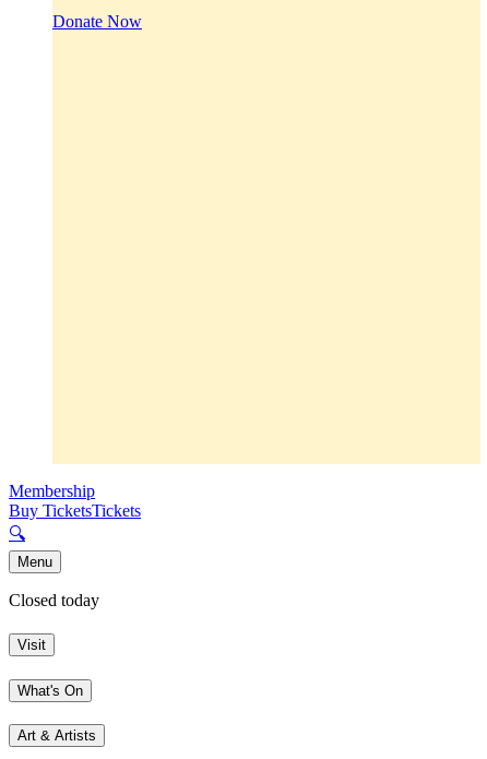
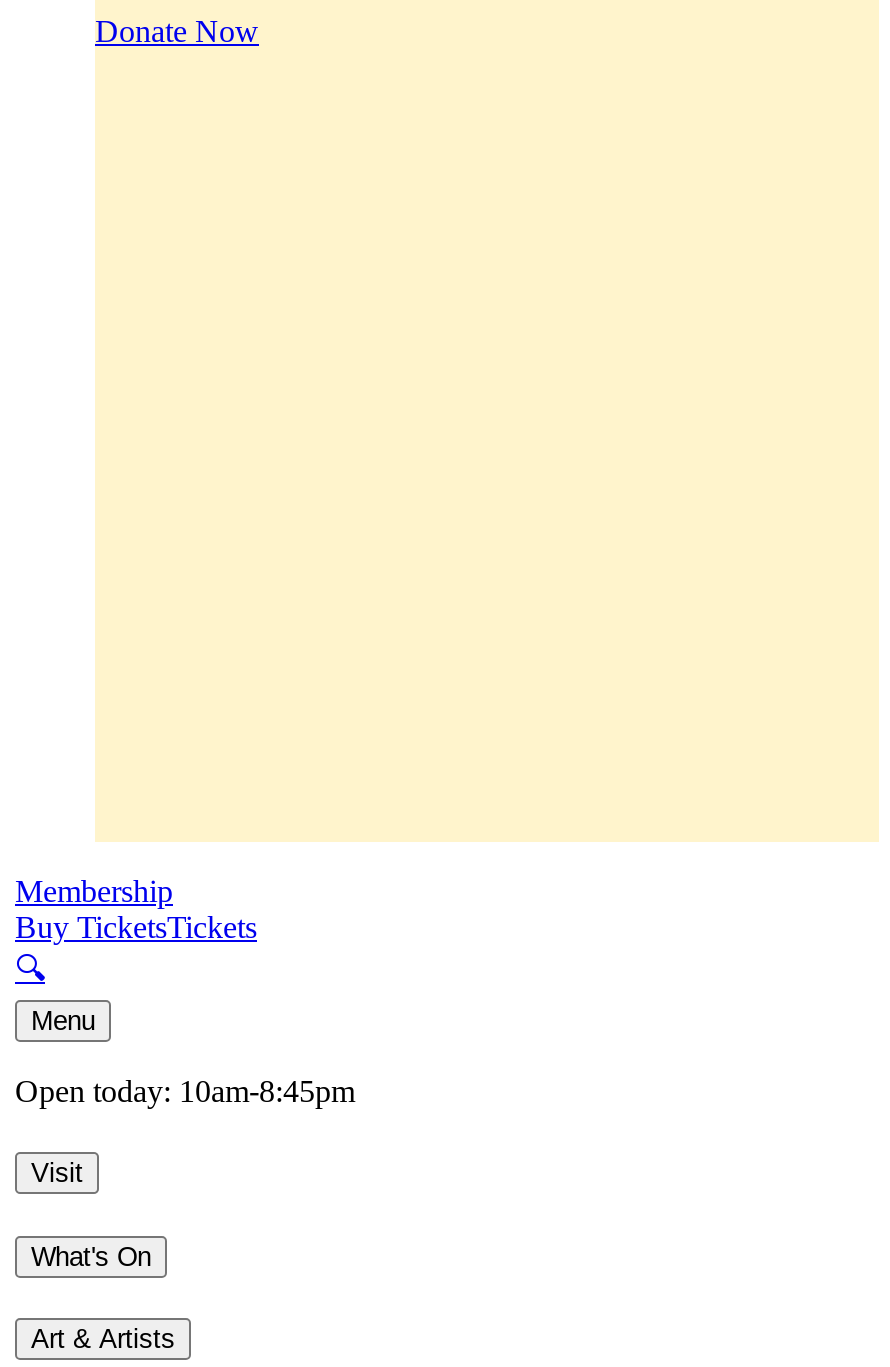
- Closed today
+ Open today: 10am-8:45pm
